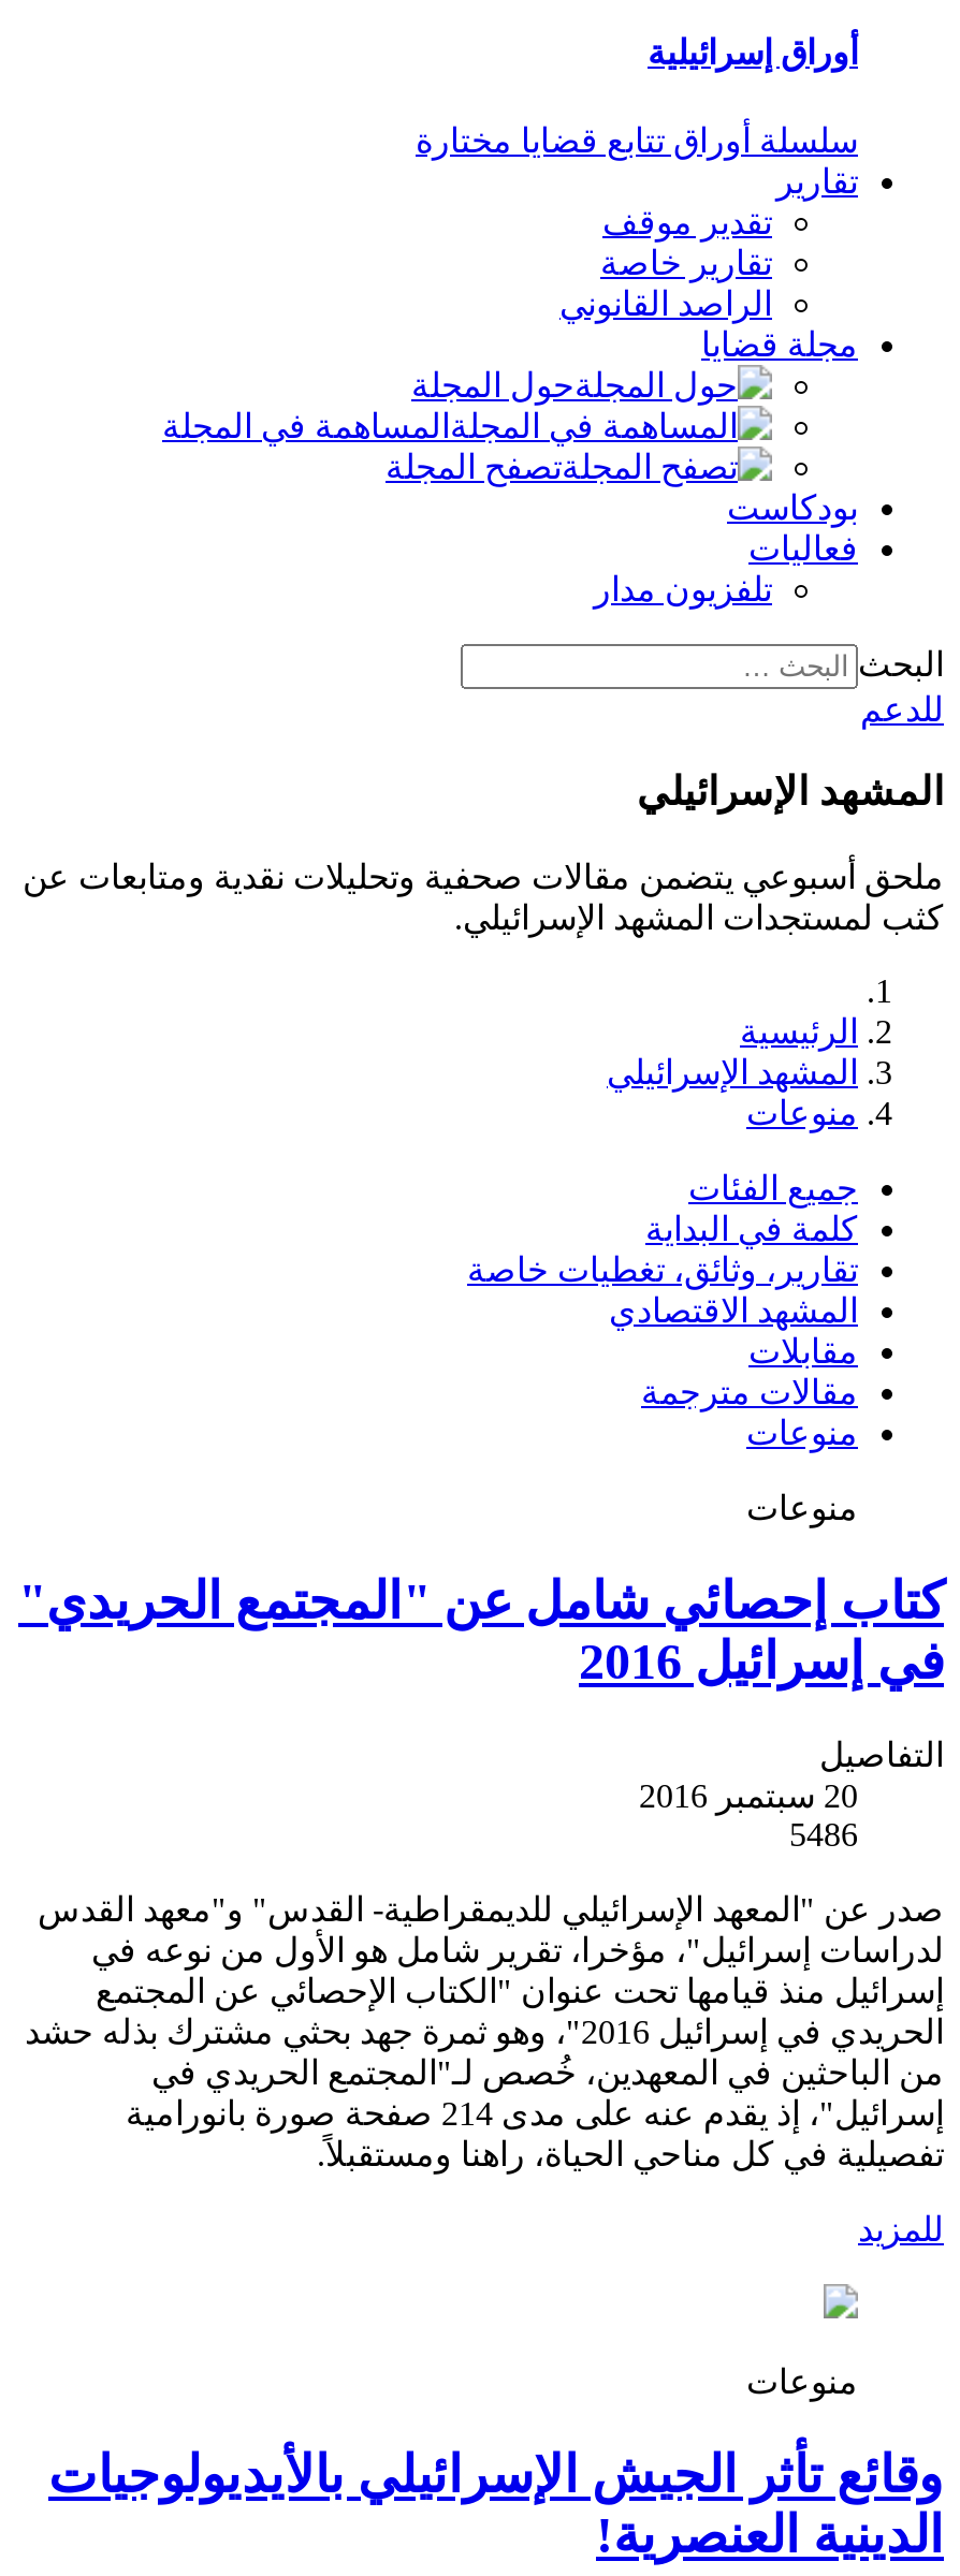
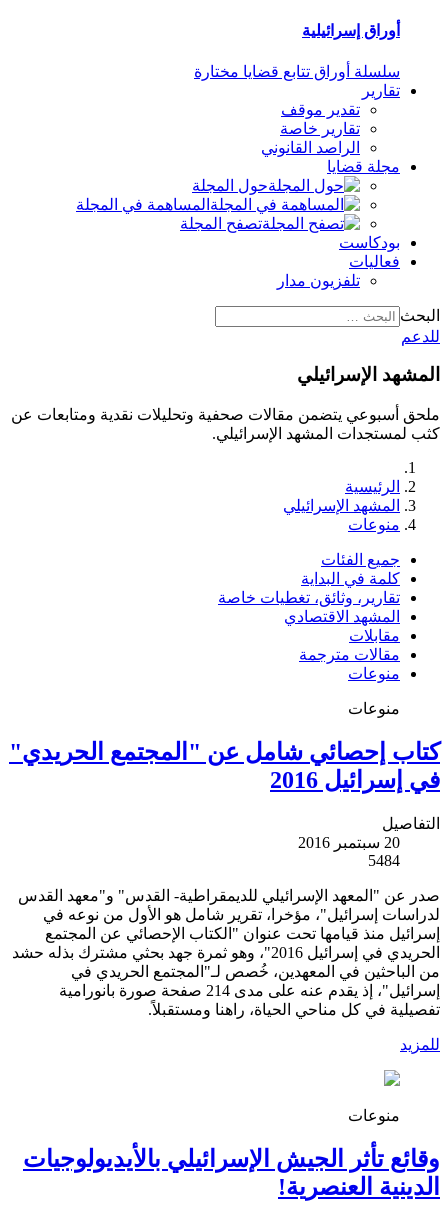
- 5486
+ 5484
